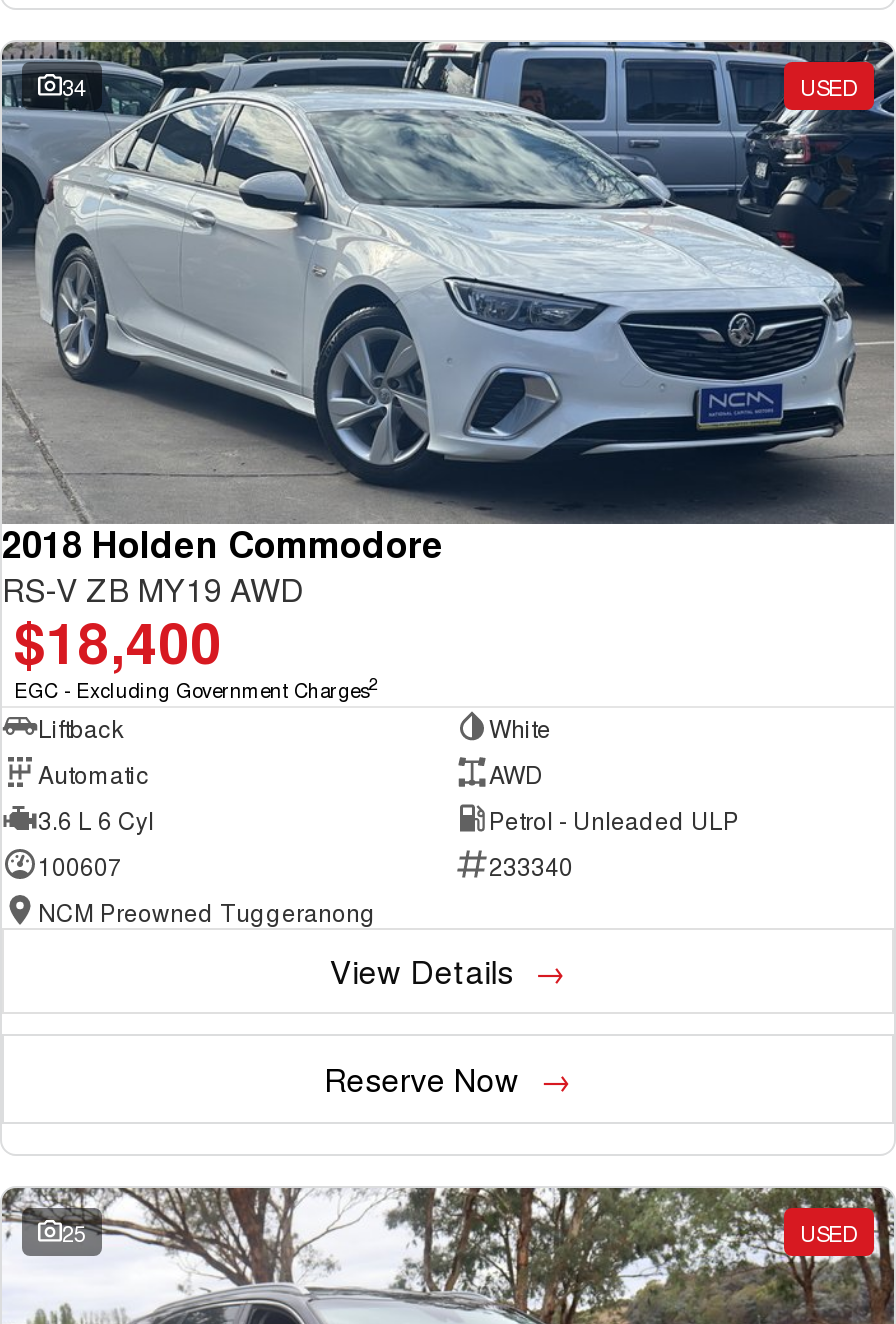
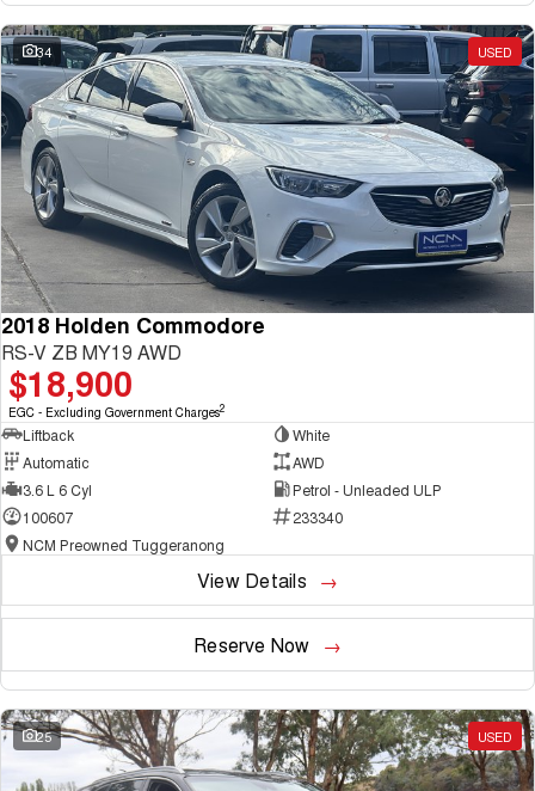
- $18,400
+ $18,900
